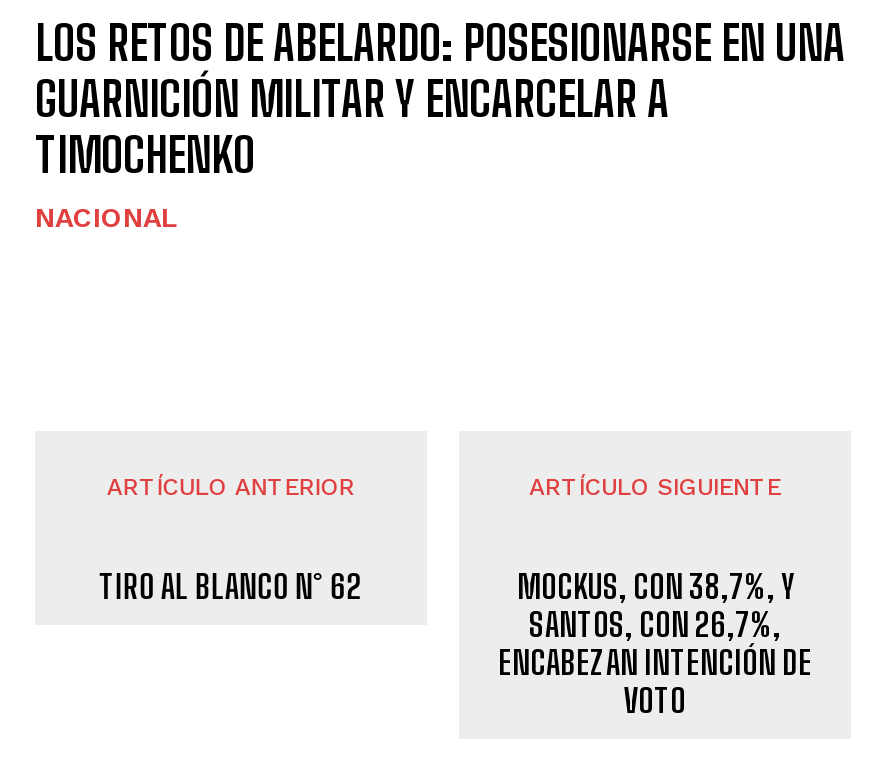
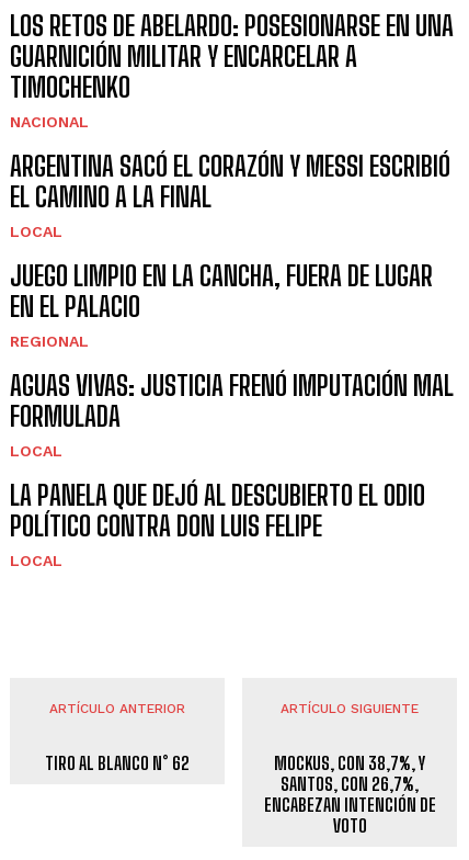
+ ARGENTINA SACÓ EL CORAZÓN Y MESSI ESCRIBIÓ
+ EL CAMINO A LA FINAL
+ LOCAL
+ JUEGO LIMPIO EN LA CANCHA, FUERA DE LUGAR
+ EN EL PALACIO
+ REGIONAL
+ AGUAS VIVAS: JUSTICIA FRENÓ IMPUTACIÓN MAL
+ FORMULADA
+ LOCAL
+ LA PANELA QUE DEJÓ AL DESCUBIERTO EL ODIO
+ POLÍTICO CONTRA DON LUIS FELIPE
+ LOCAL
